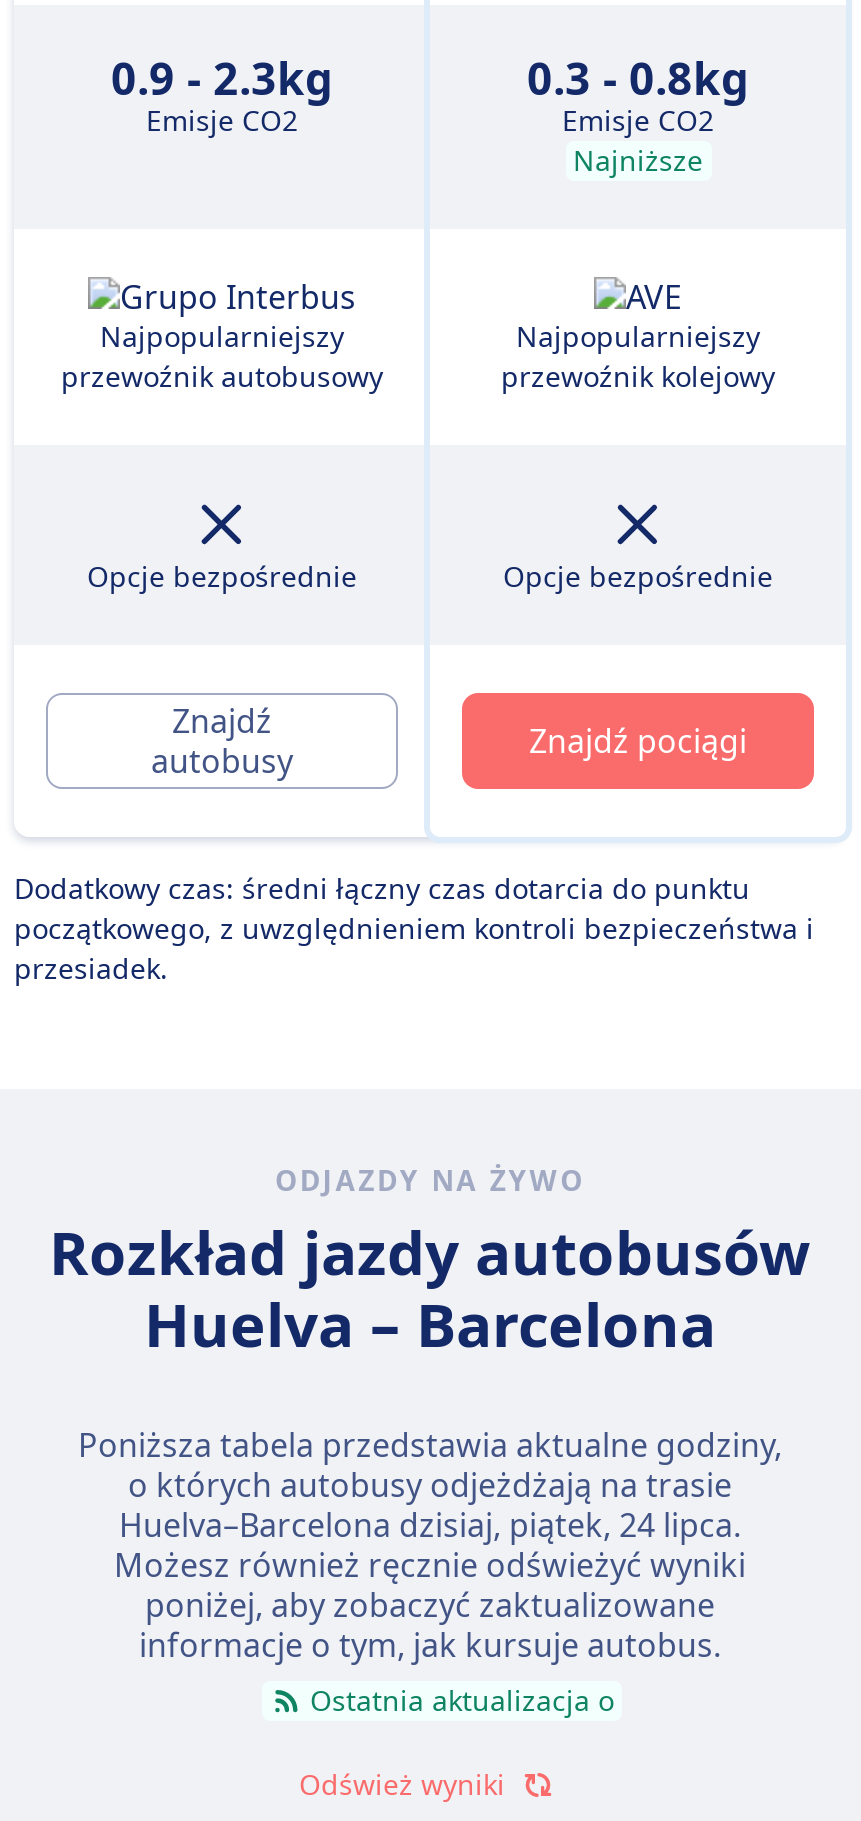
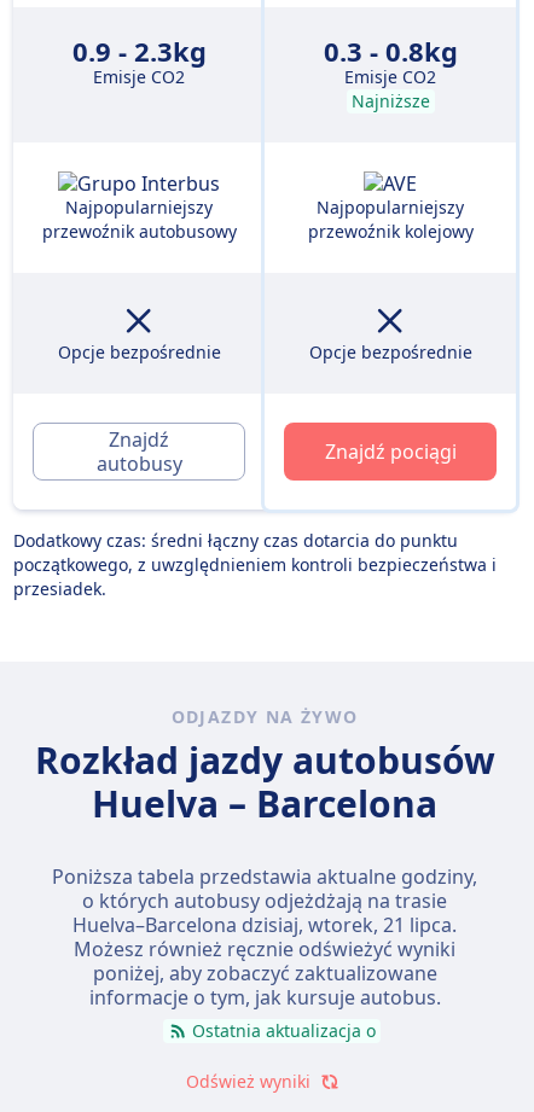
- Huelva–Barcelona dzisiaj, piątek, 24 lipca.
+ Huelva–Barcelona dzisiaj, wtorek, 21 lipca.
